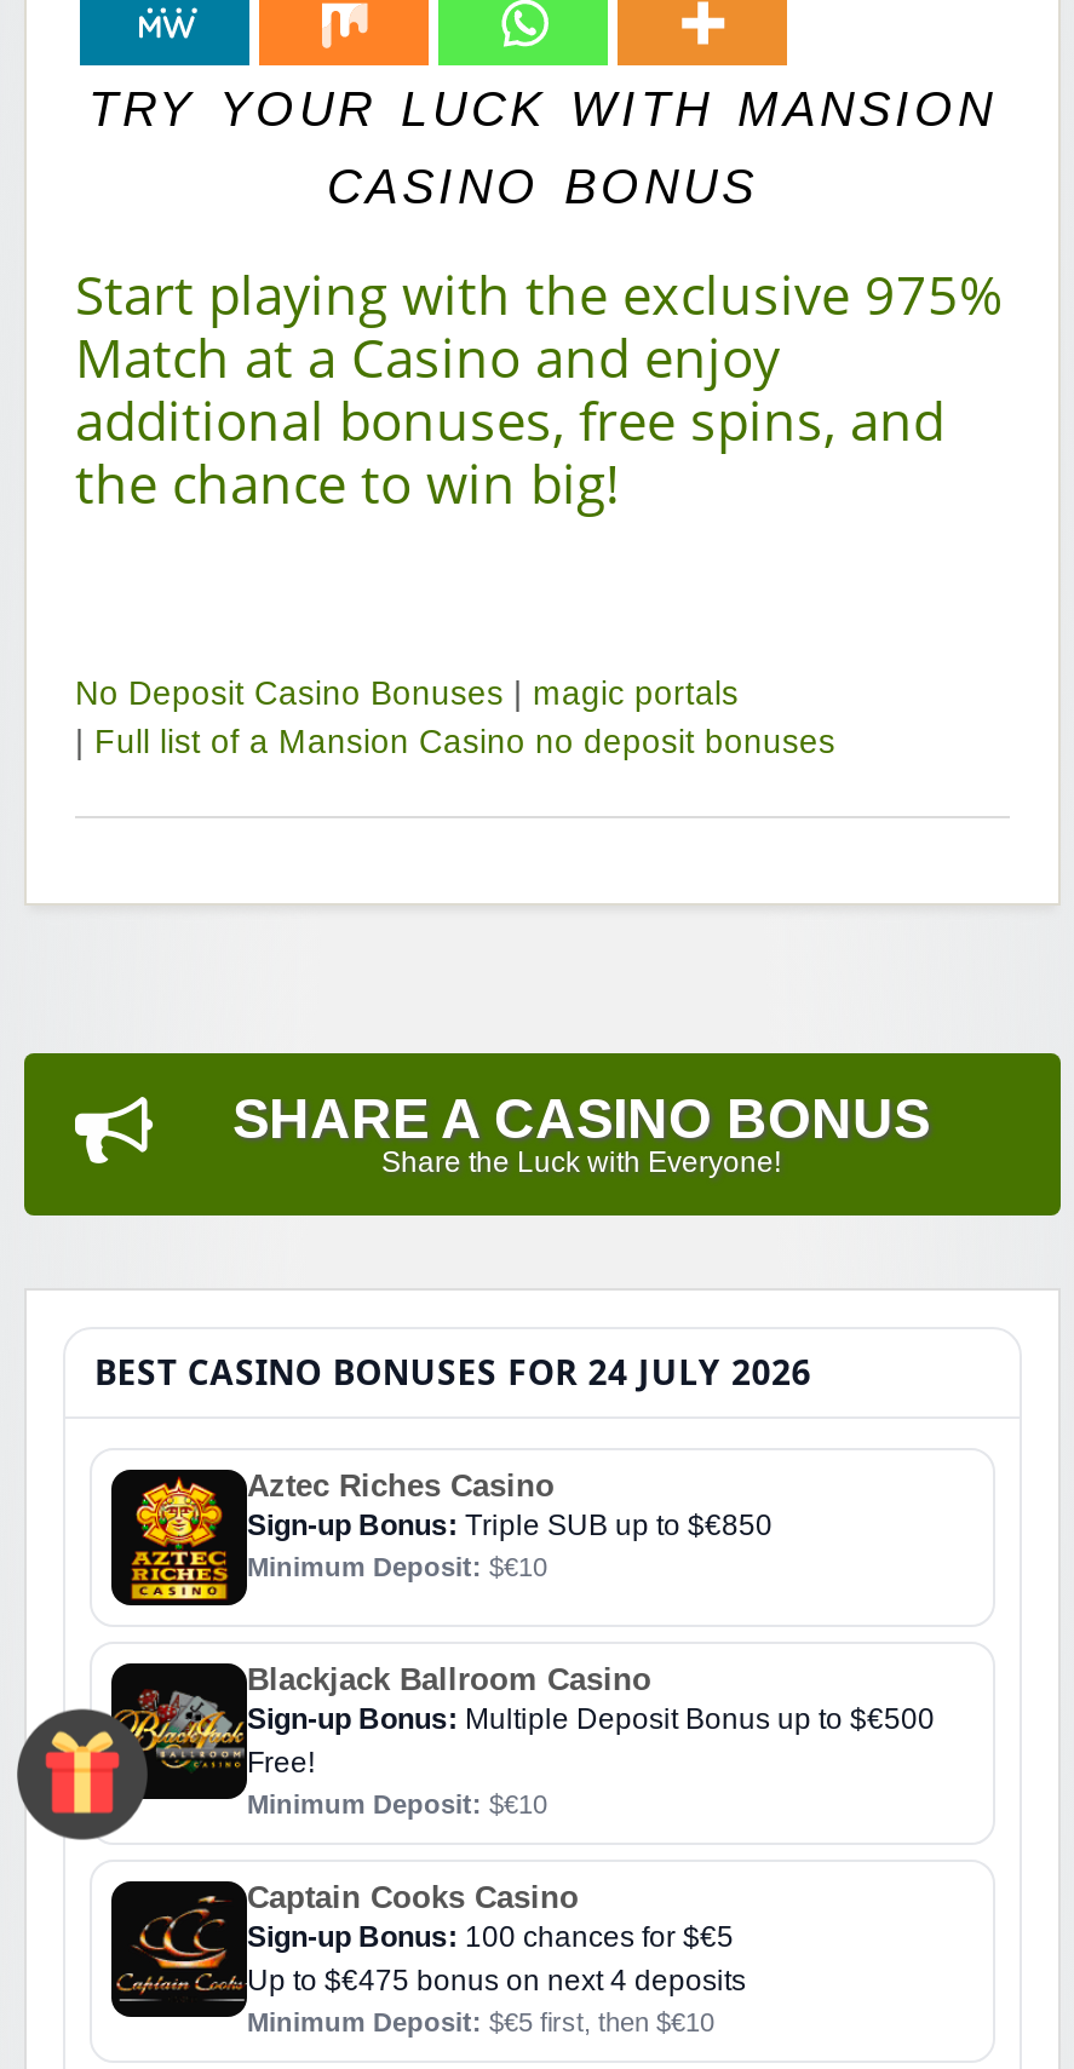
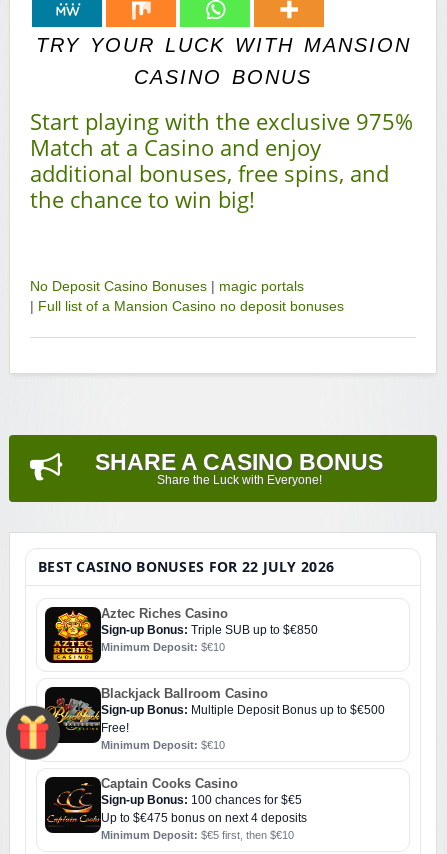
- BEST CASINO BONUSES FOR 24 JULY 2026
+ BEST CASINO BONUSES FOR 22 JULY 2026
